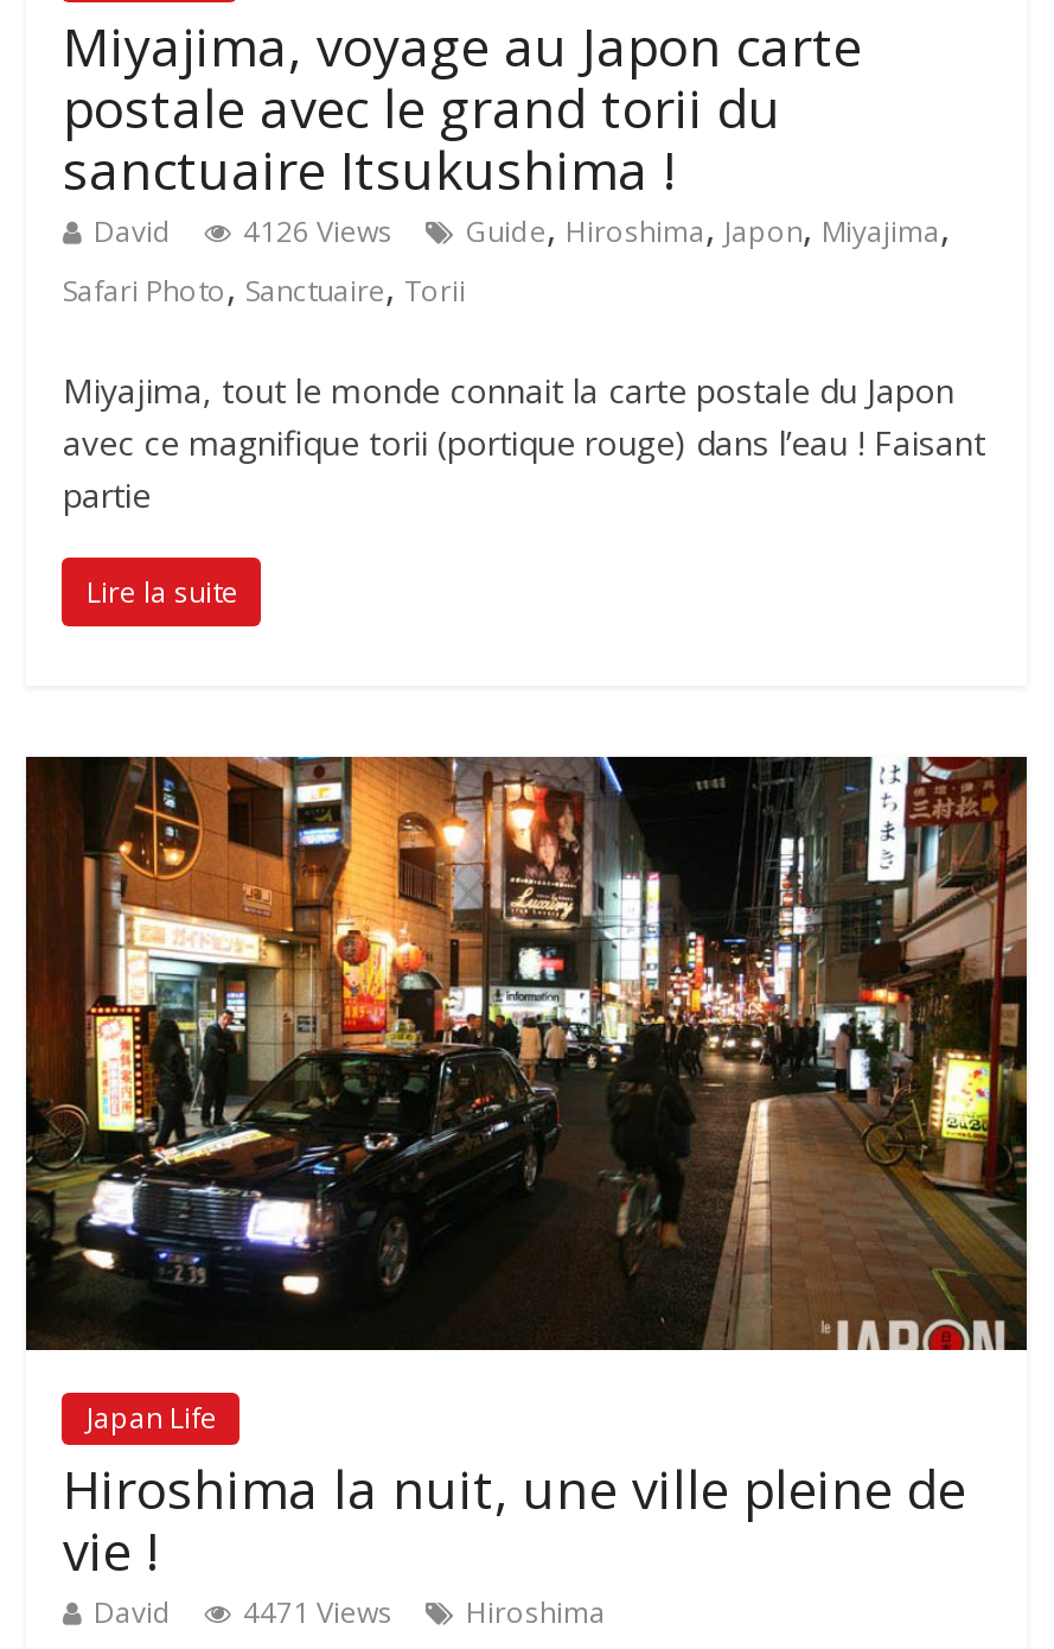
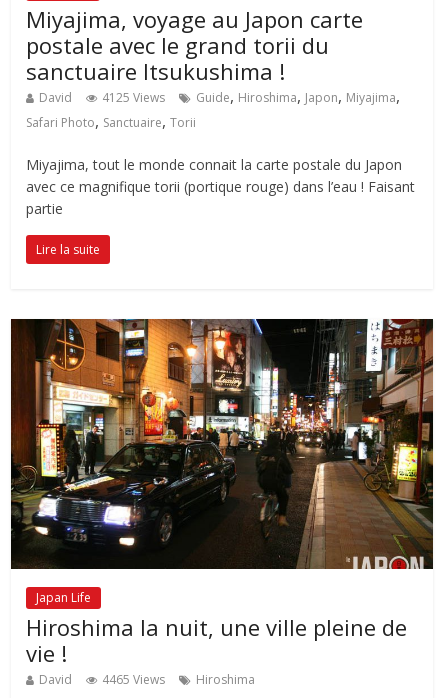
- David 4126 Views Guide, Hiroshima, Japon, Miyajima,
+ David 4125 Views Guide, Hiroshima, Japon, Miyajima,

- David 4471 Views Hiroshima
+ David 4465 Views Hiroshima
